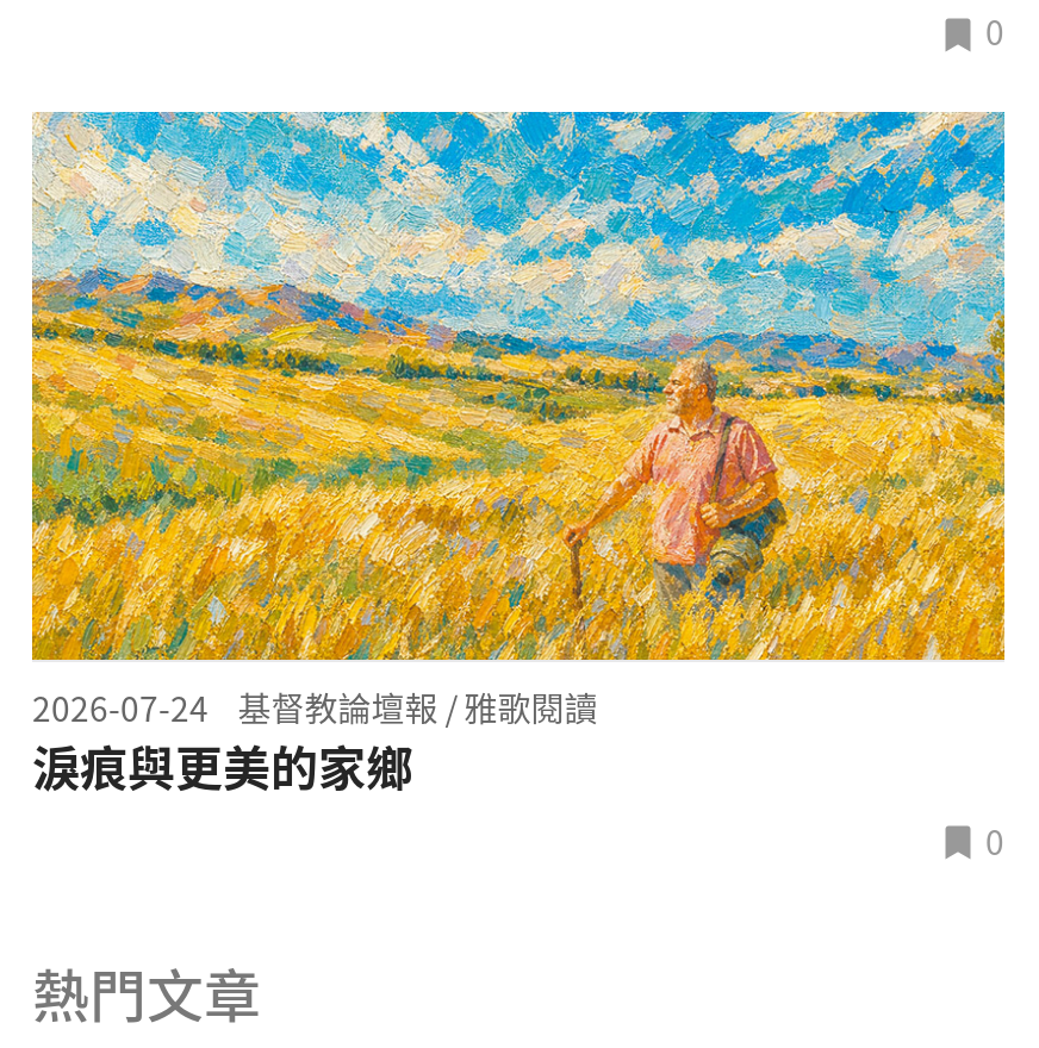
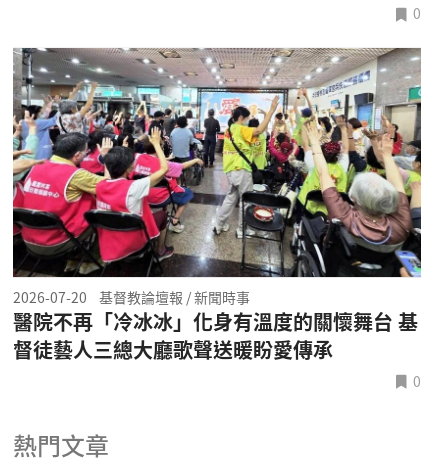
- [image]
- 2026-07-24 基督教論壇報 / 雅歌閱讀
- 淚痕與更美的家鄉
+ [image]
+ 2026-07-20 基督教論壇報 / 新聞時事
+ 醫院不再「冷冰冰」化身有溫度的關懷舞台 基
+ 督徒藝人三總大廳歌聲送暖盼愛傳承
